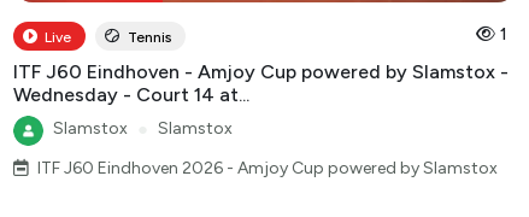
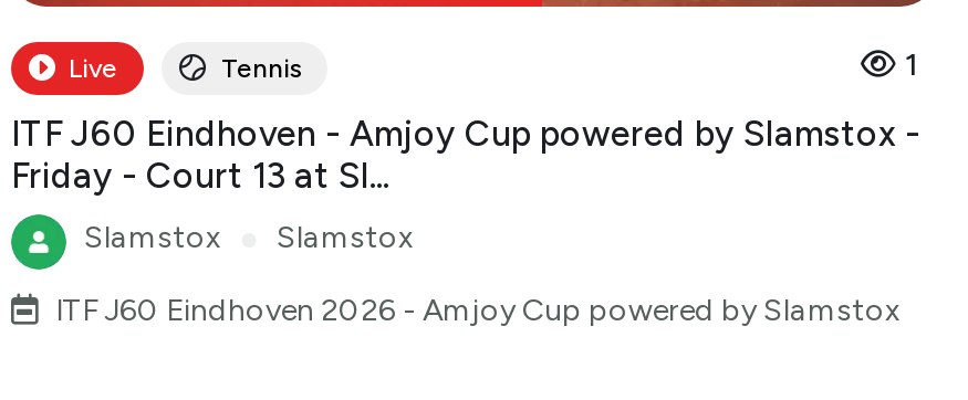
- Wednesday - Court 14 at...
+ Friday - Court 13 at Sl...
